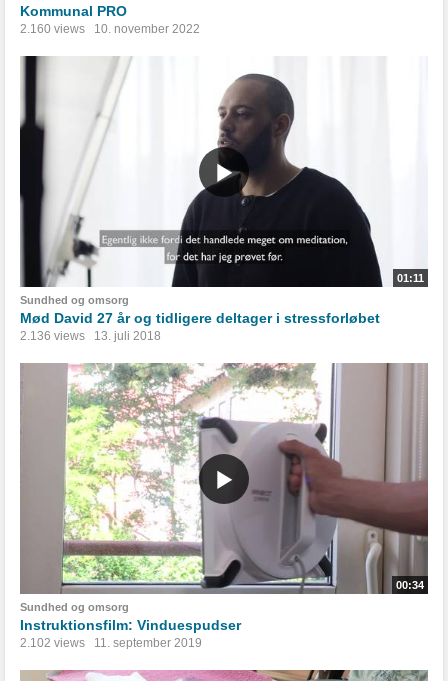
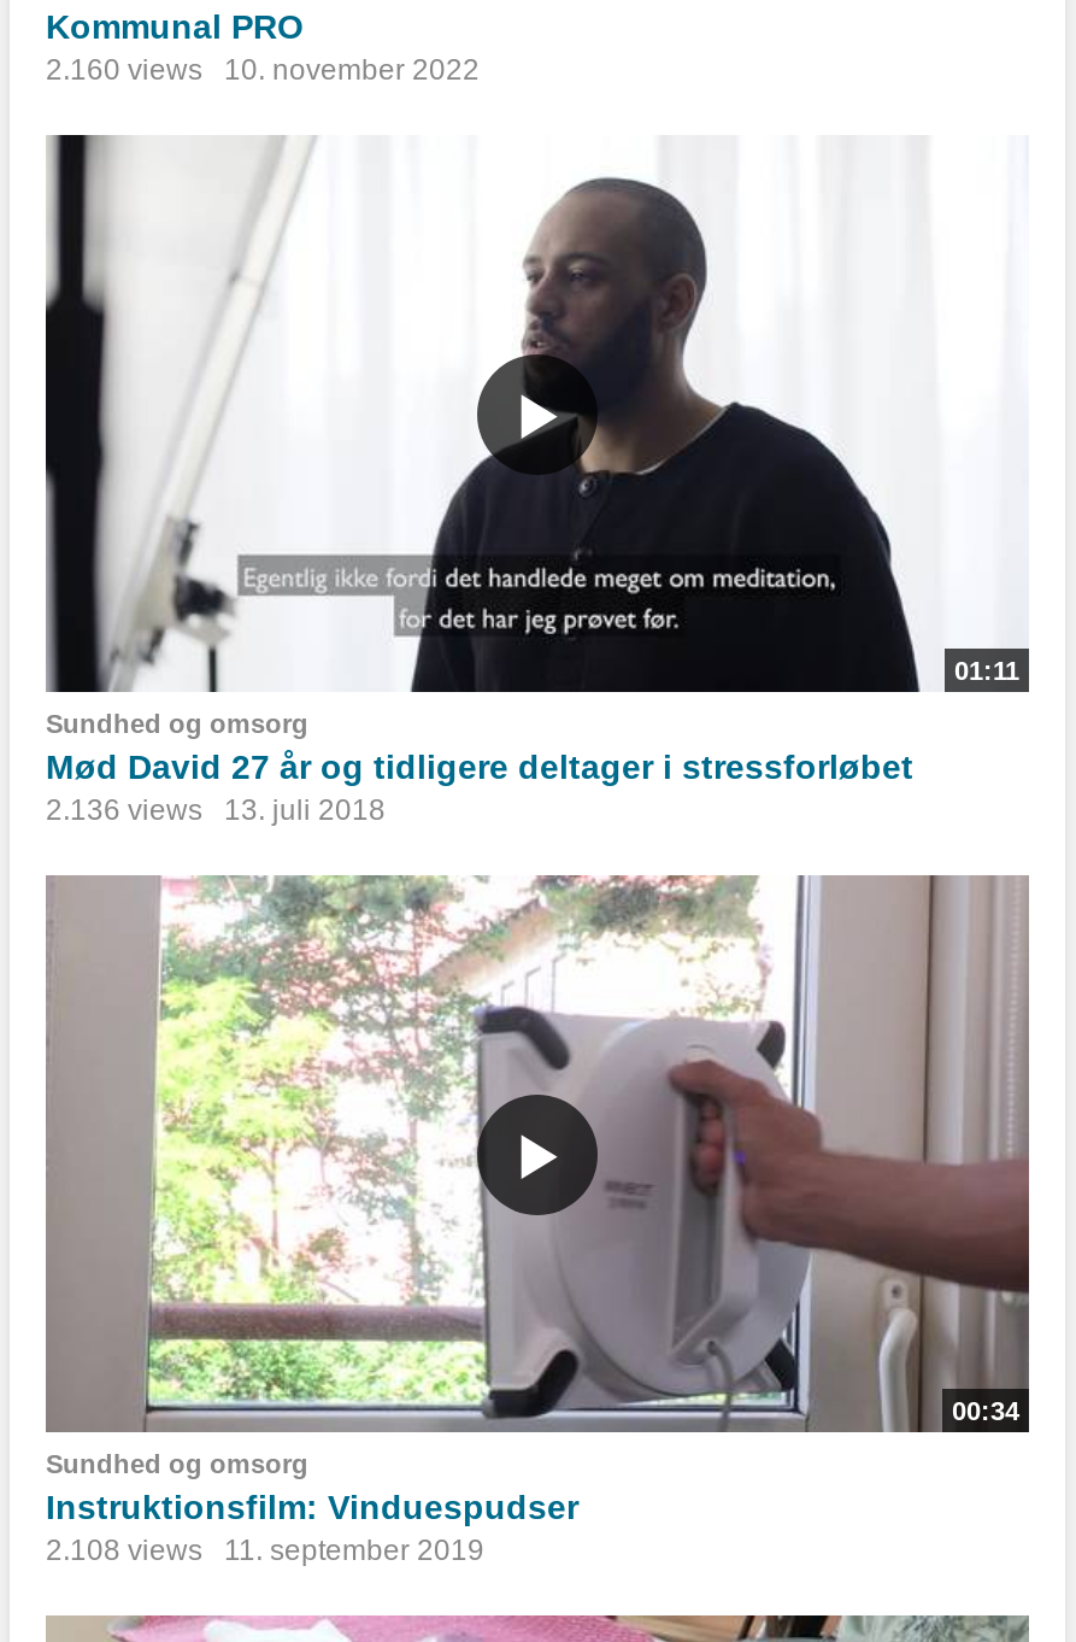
- 2.102 views 11. september 2019
+ 2.108 views 11. september 2019
